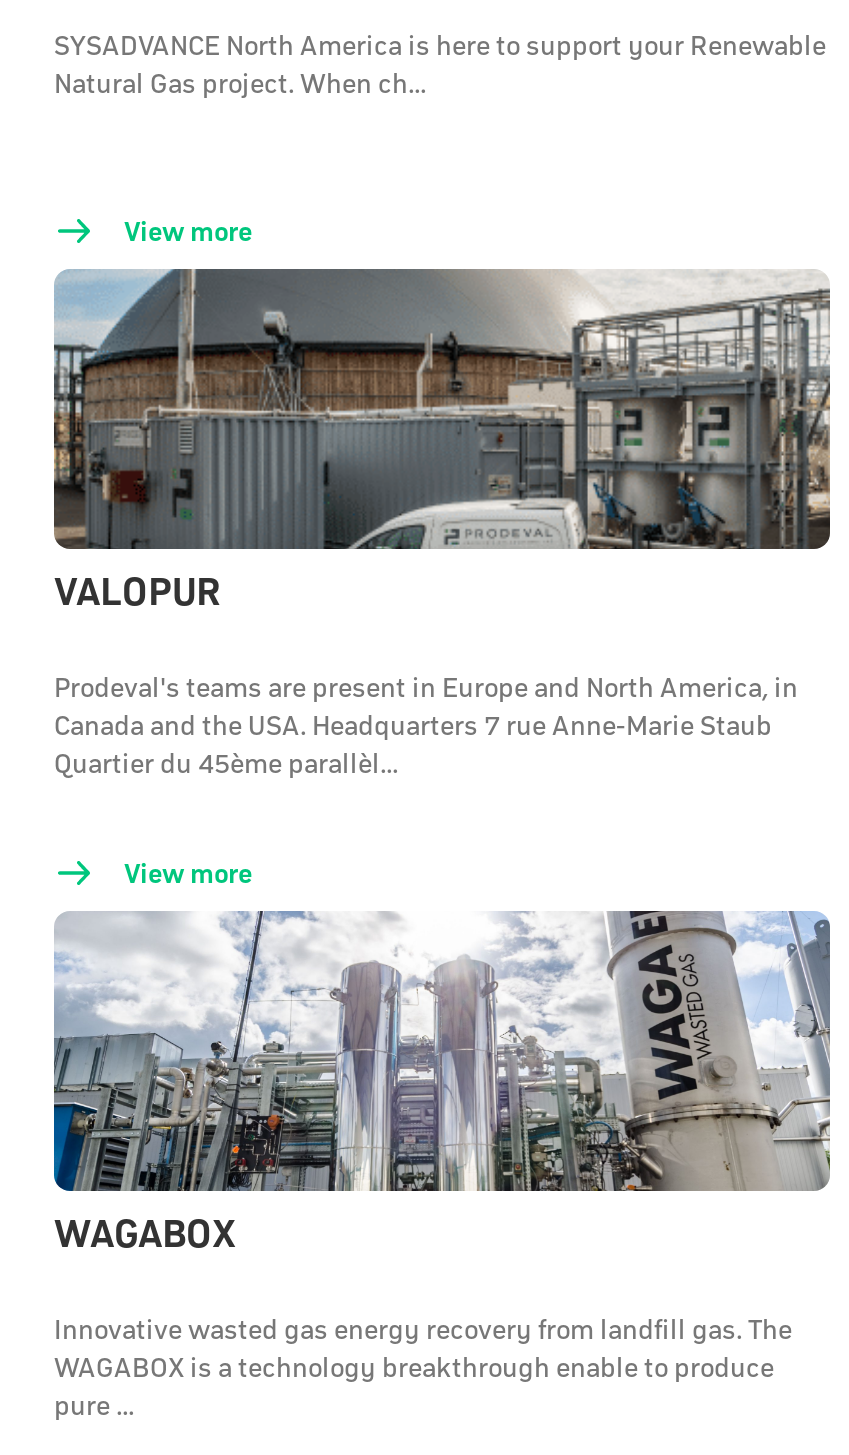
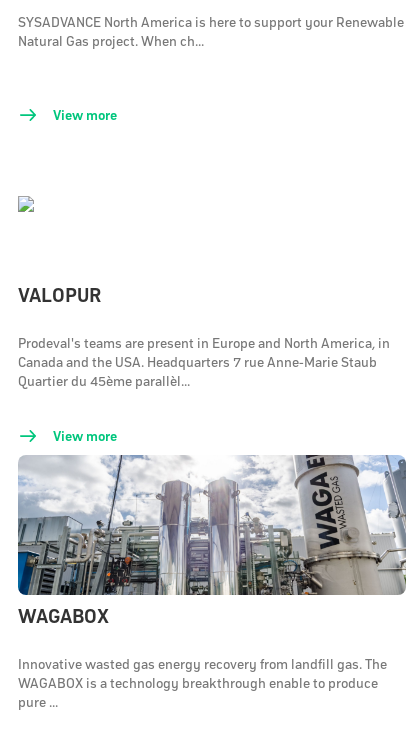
- [image]
